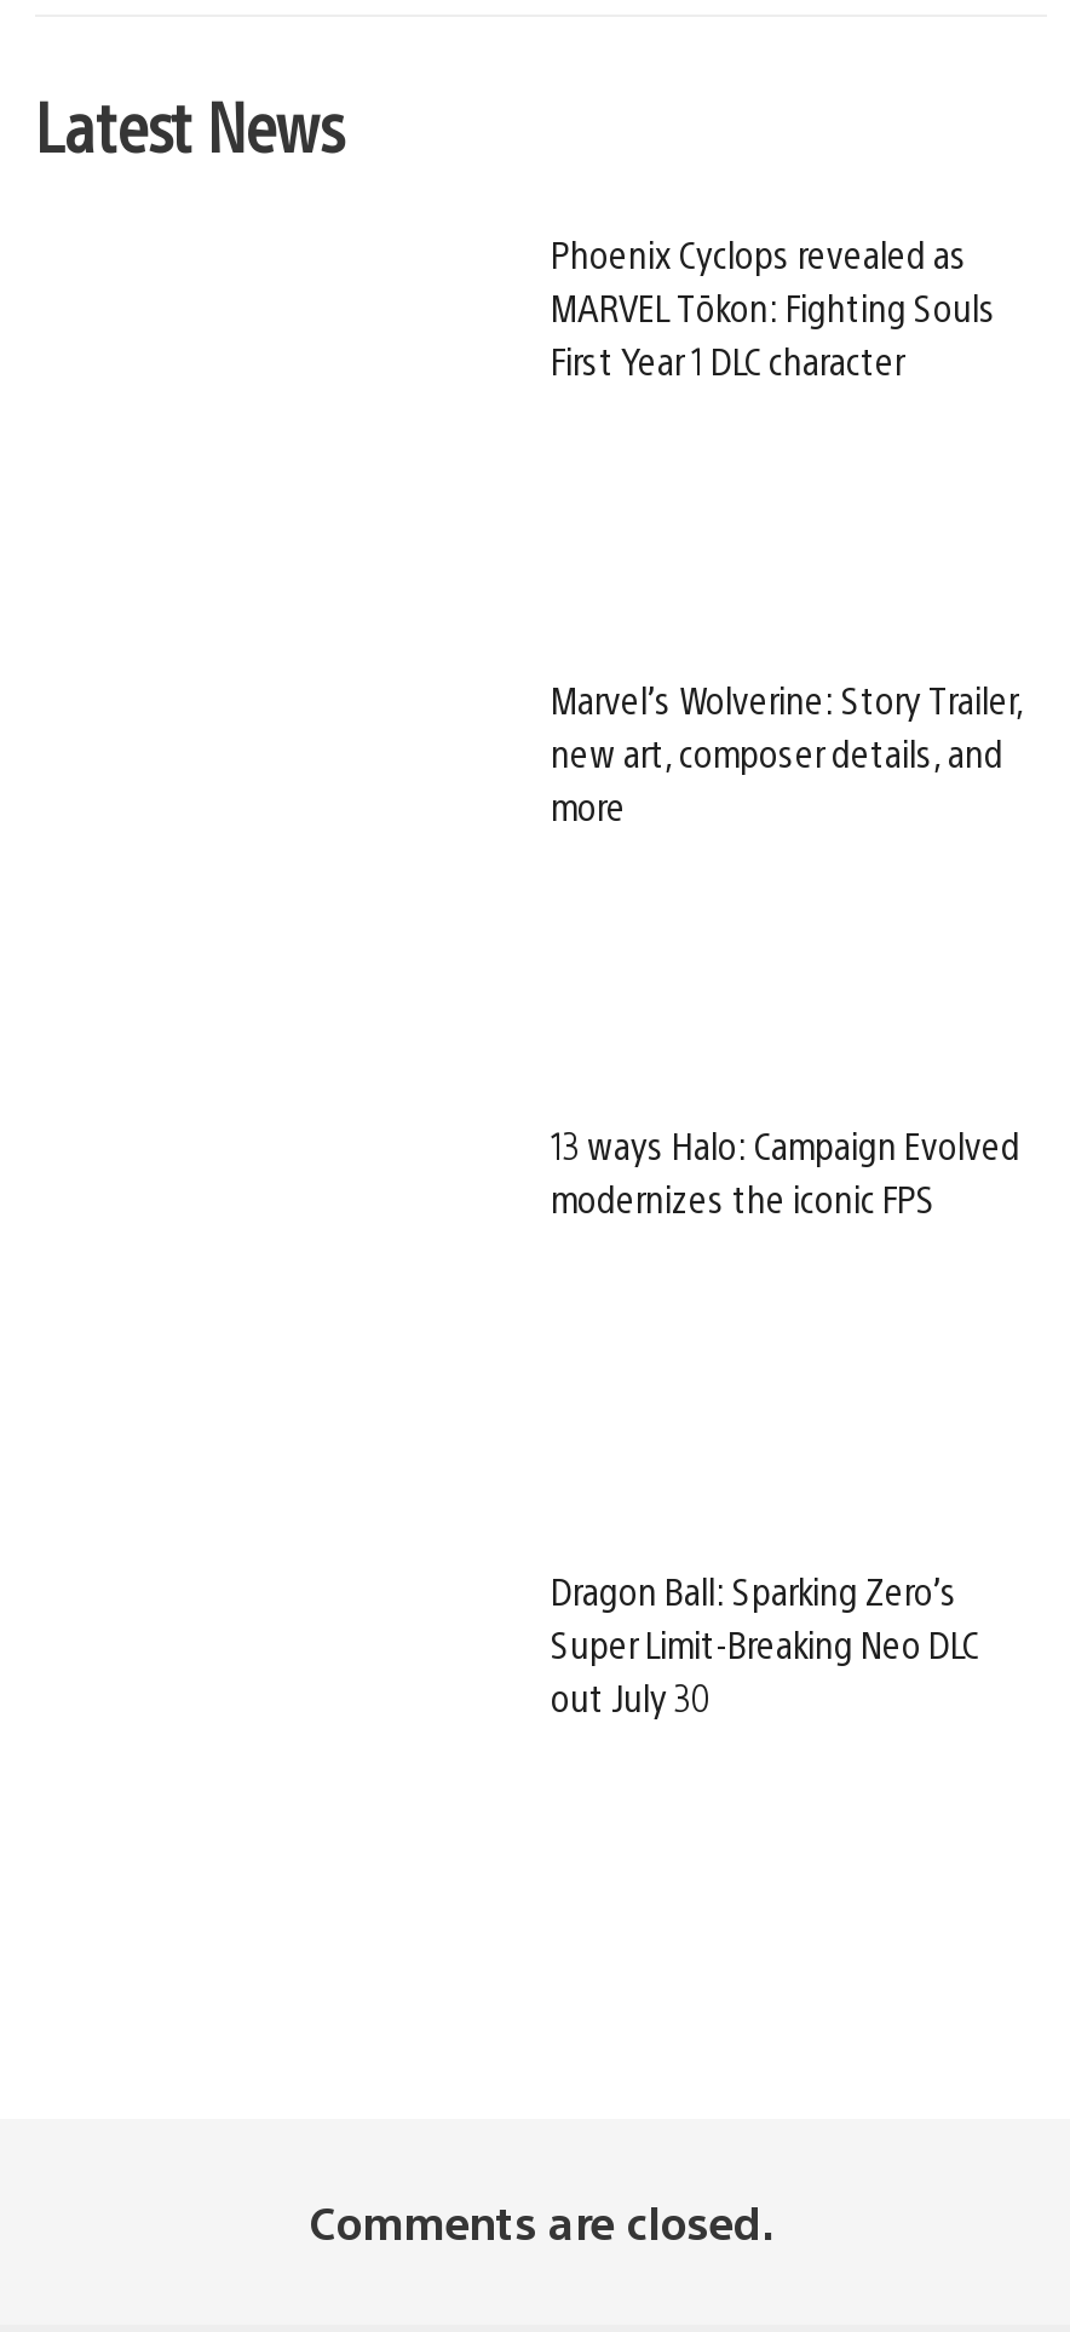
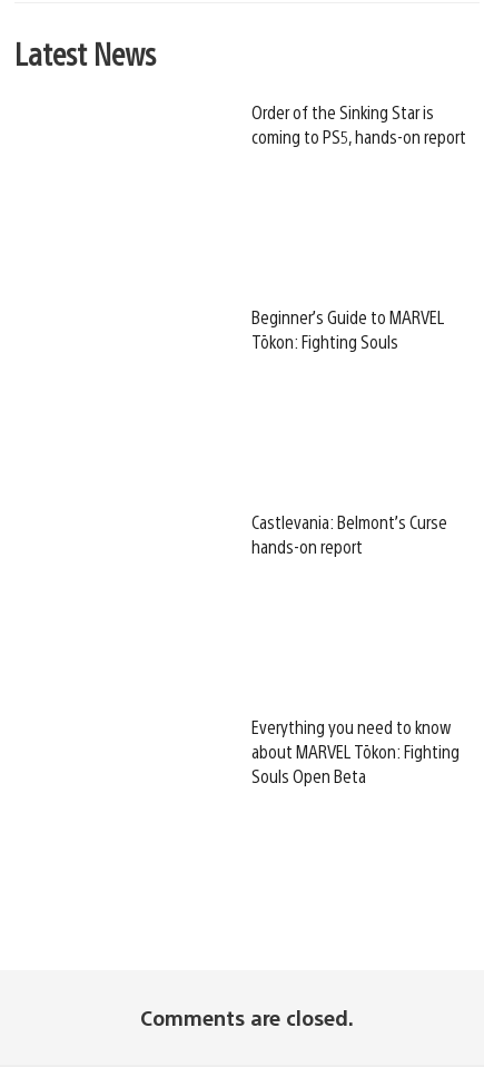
- Phoenix Cyclops revealed as
- MARVEL Tōkon: Fighting Souls
- First Year 1 DLC character
+ Order of the Sinking Star is
+ coming to PS5, hands-on report

- Marvel’s Wolverine: Story Trailer,
- new art, composer details, and
- more
+ Beginner’s Guide to MARVEL
+ Tōkon: Fighting Souls

- 13 ways Halo: Campaign Evolved
- modernizes the iconic FPS
+ Castlevania: Belmont’s Curse
+ hands-on report

- Dragon Ball: Sparking Zero’s
- Super Limit-Breaking Neo DLC
- out July 30
+ Everything you need to know
+ about MARVEL Tōkon: Fighting
+ Souls Open Beta
